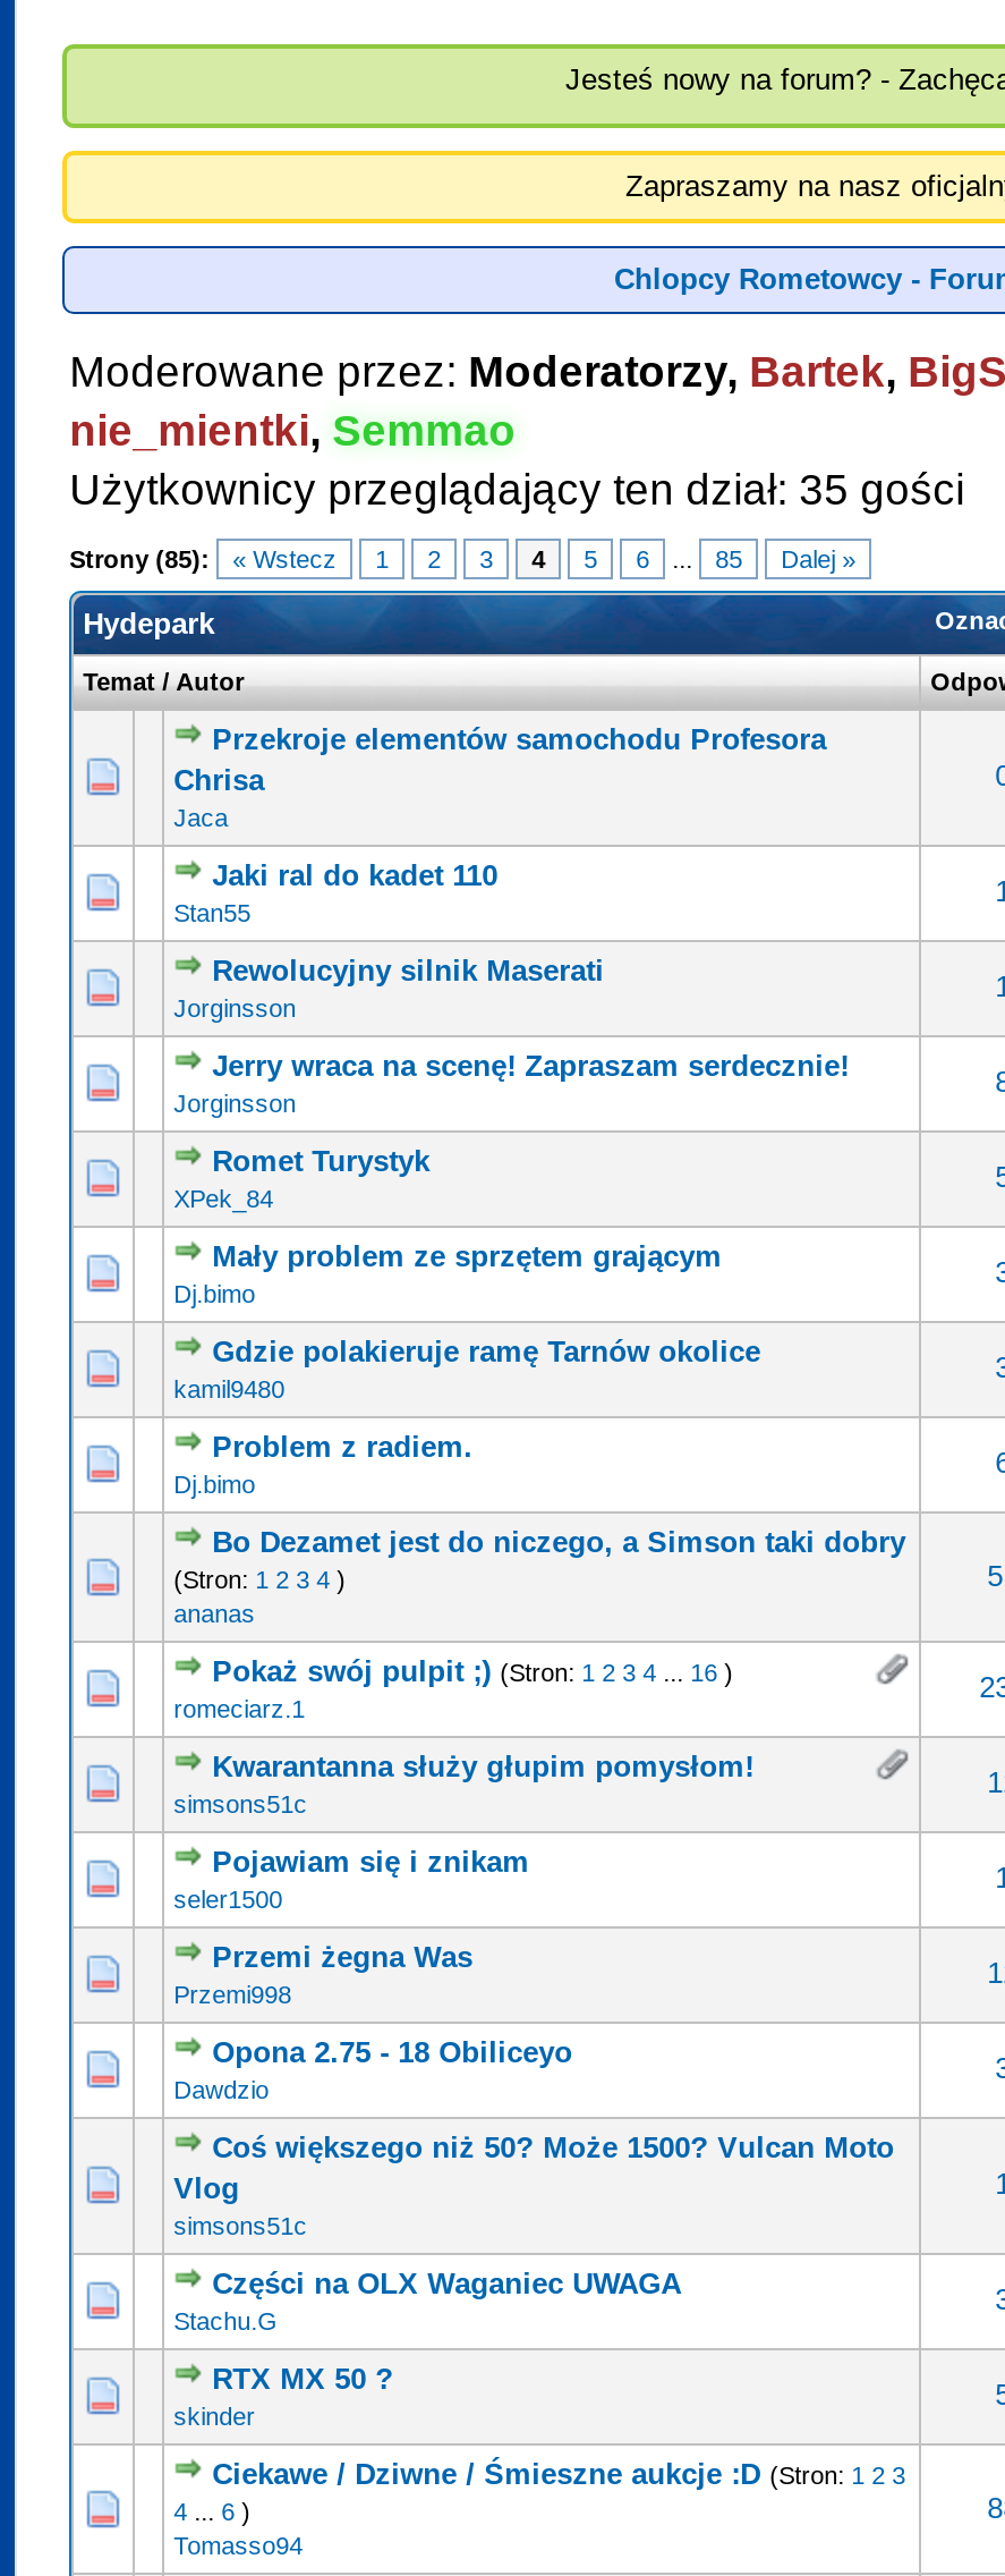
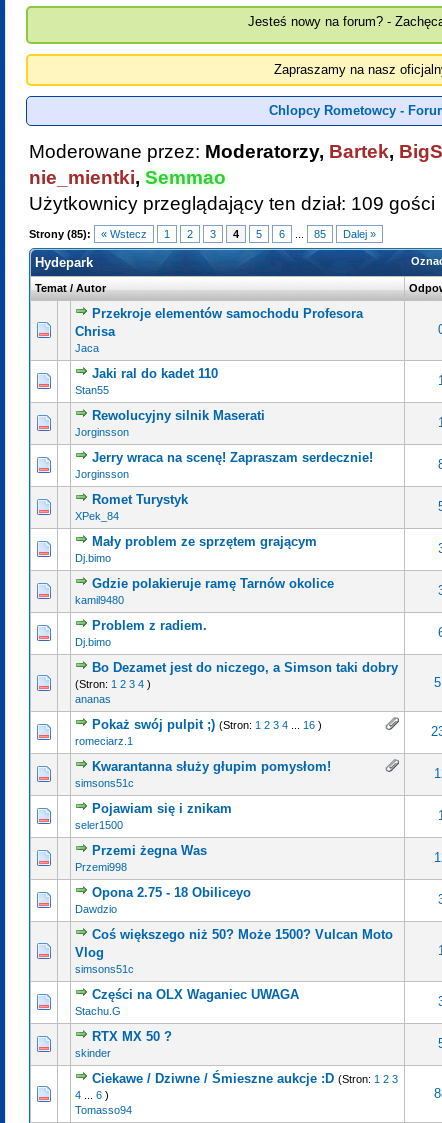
- Użytkownicy przeglądający ten dział: 35 gości
+ Użytkownicy przeglądający ten dział: 109 gości
